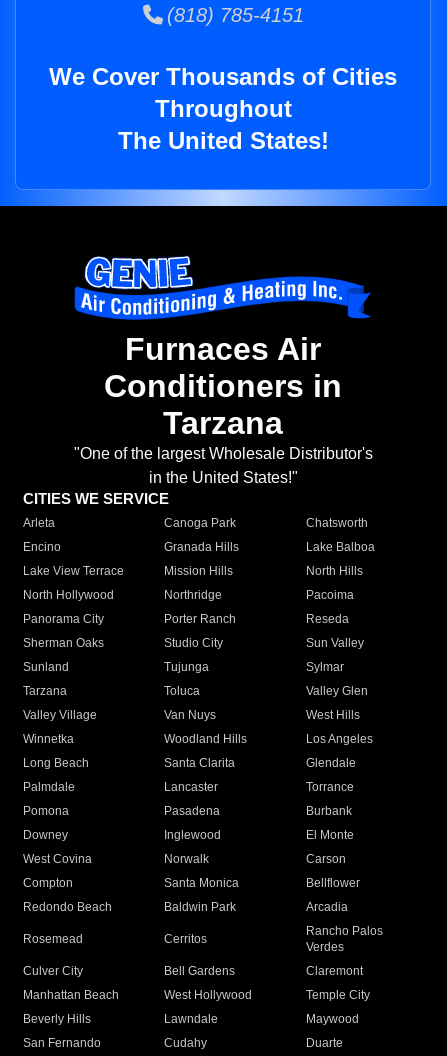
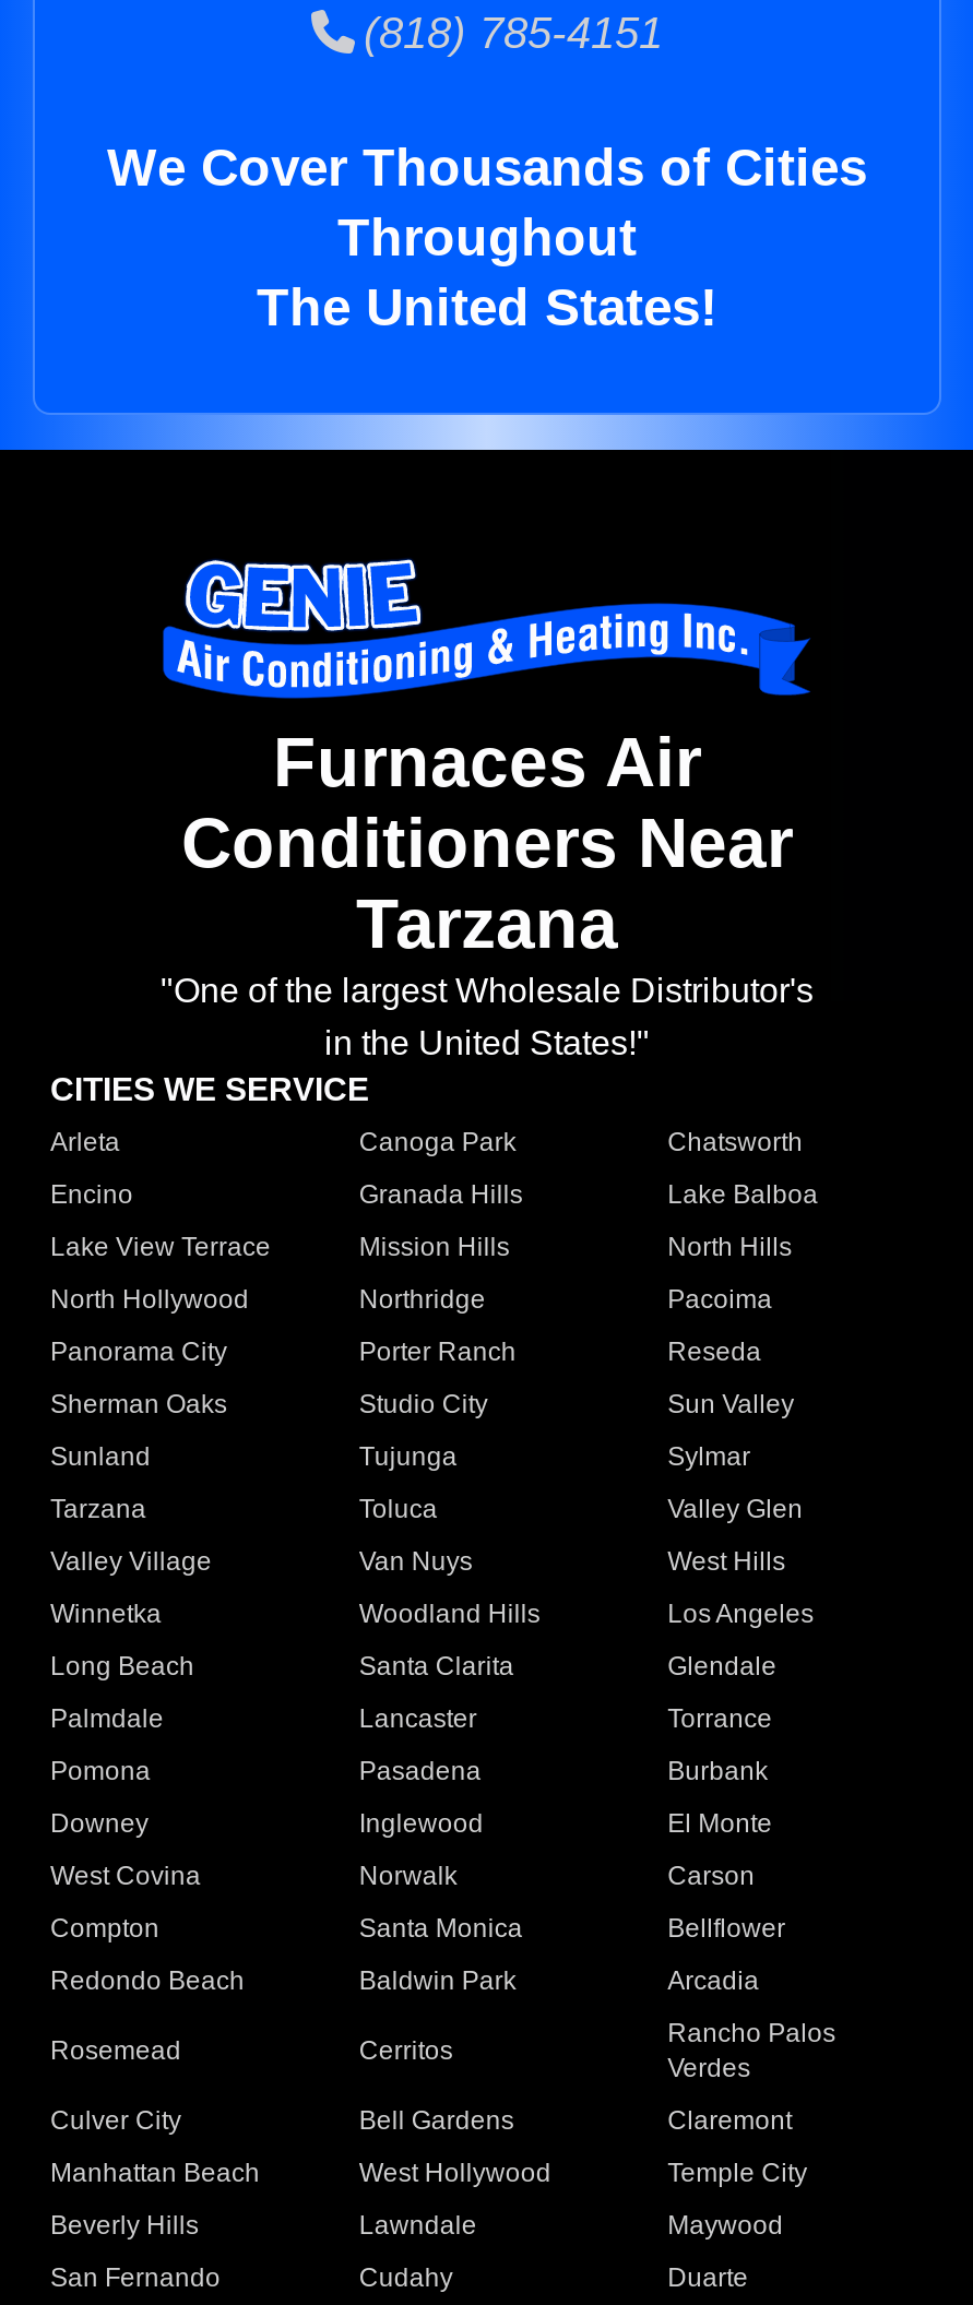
- Conditioners in
+ Conditioners Near
